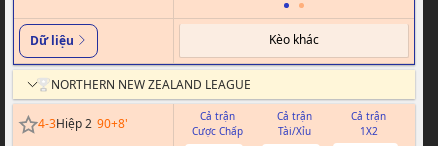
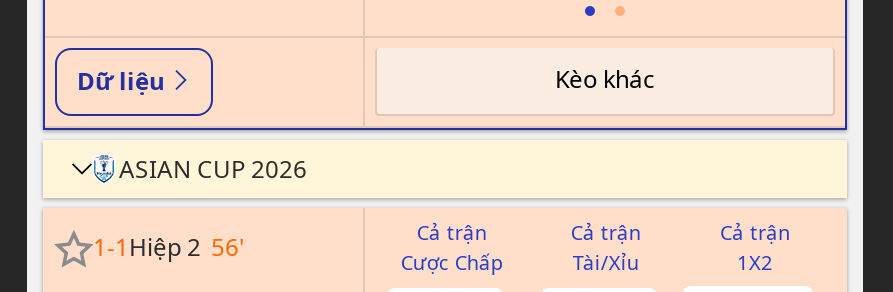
- NORTHERN NEW ZEALAND LEAGUE
+ ASIAN CUP 2026

- 4 - 3 Hiệp 2 90+8'
+ 1 - 1 Hiệp 2 56'
